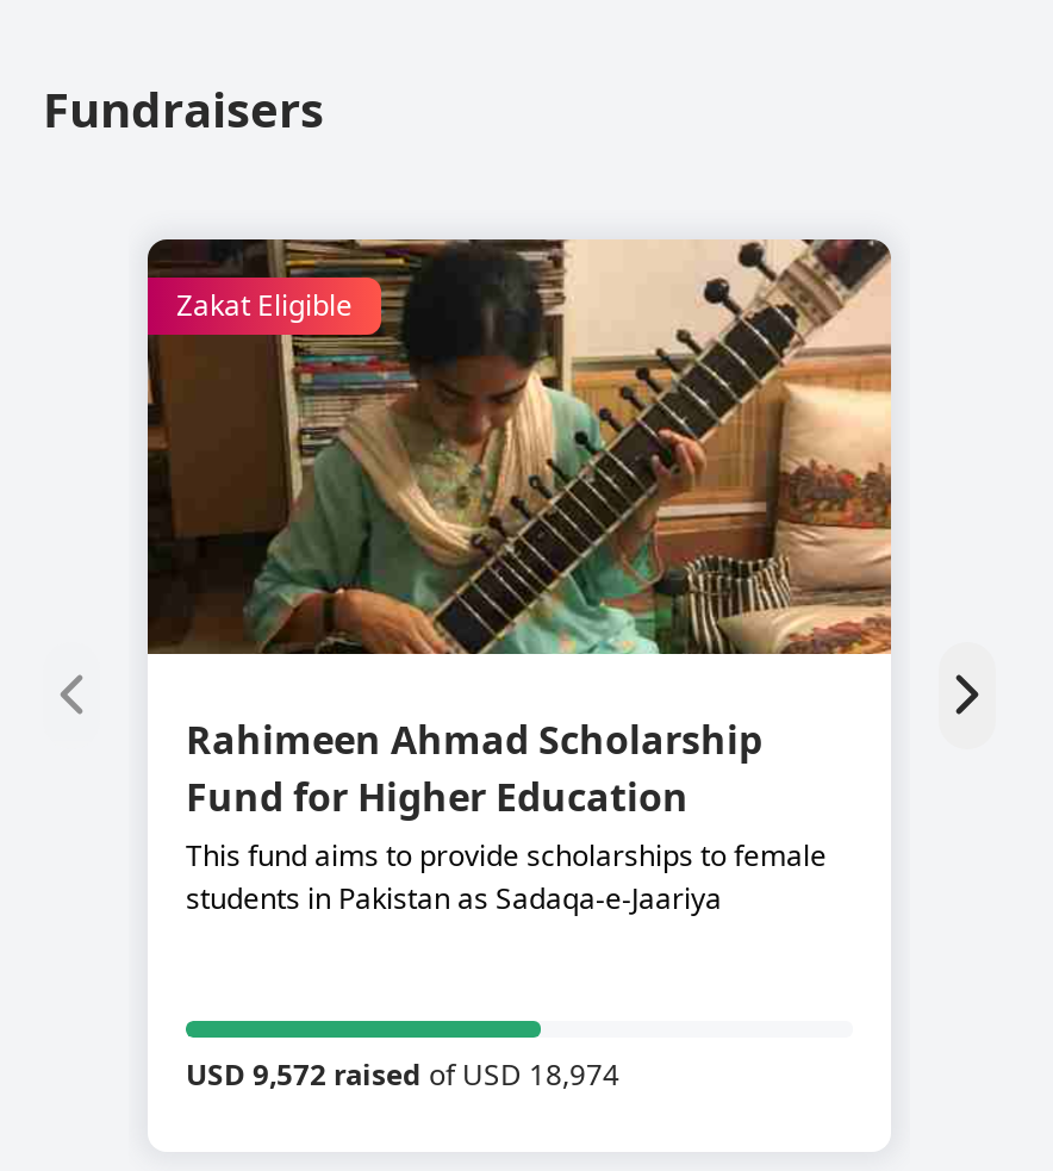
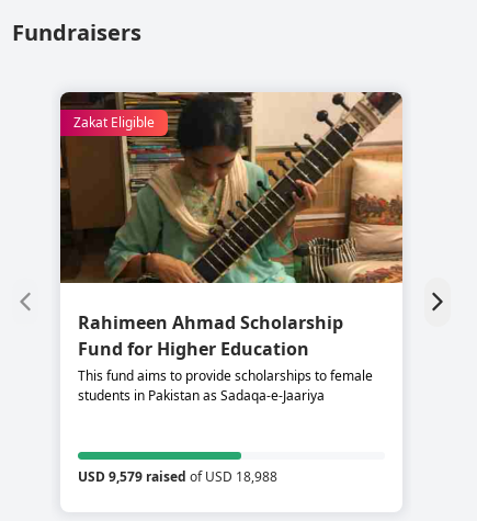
- USD 9,572 raised of USD 18,974
+ USD 9,579 raised of USD 18,988
